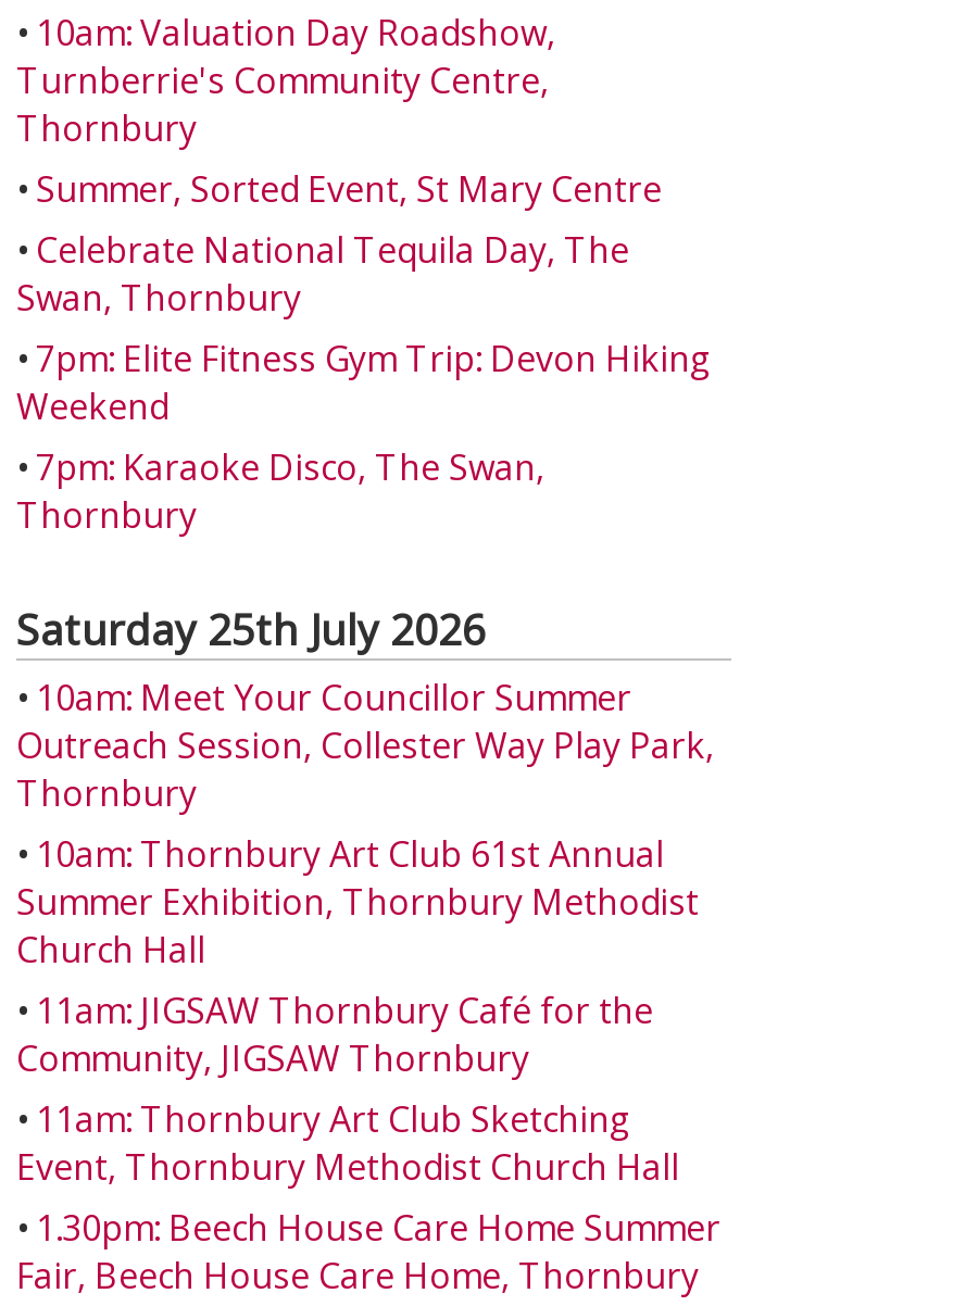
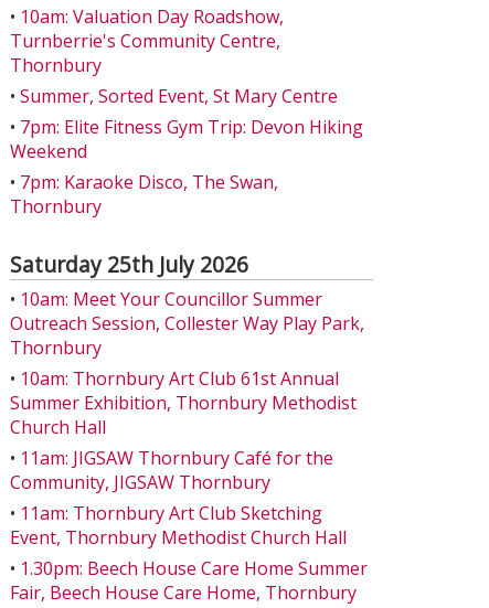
- • Celebrate National Tequila Day, The
- Swan, Thornbury
